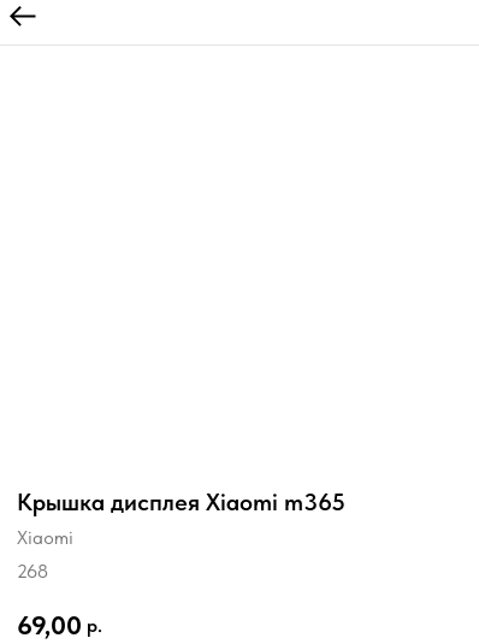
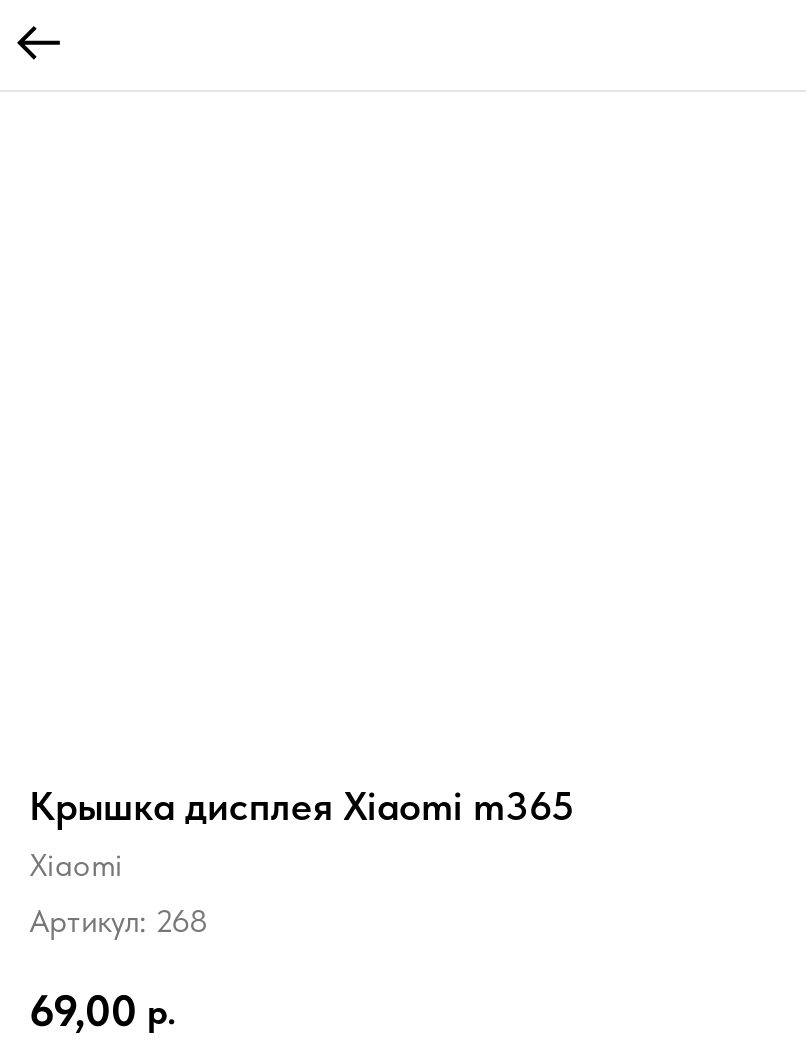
- 268
+ Артикул: 268
